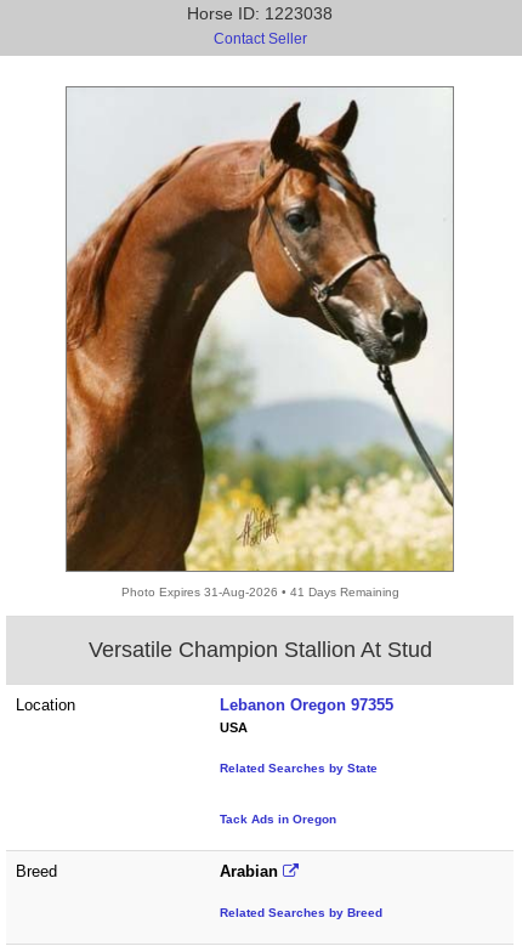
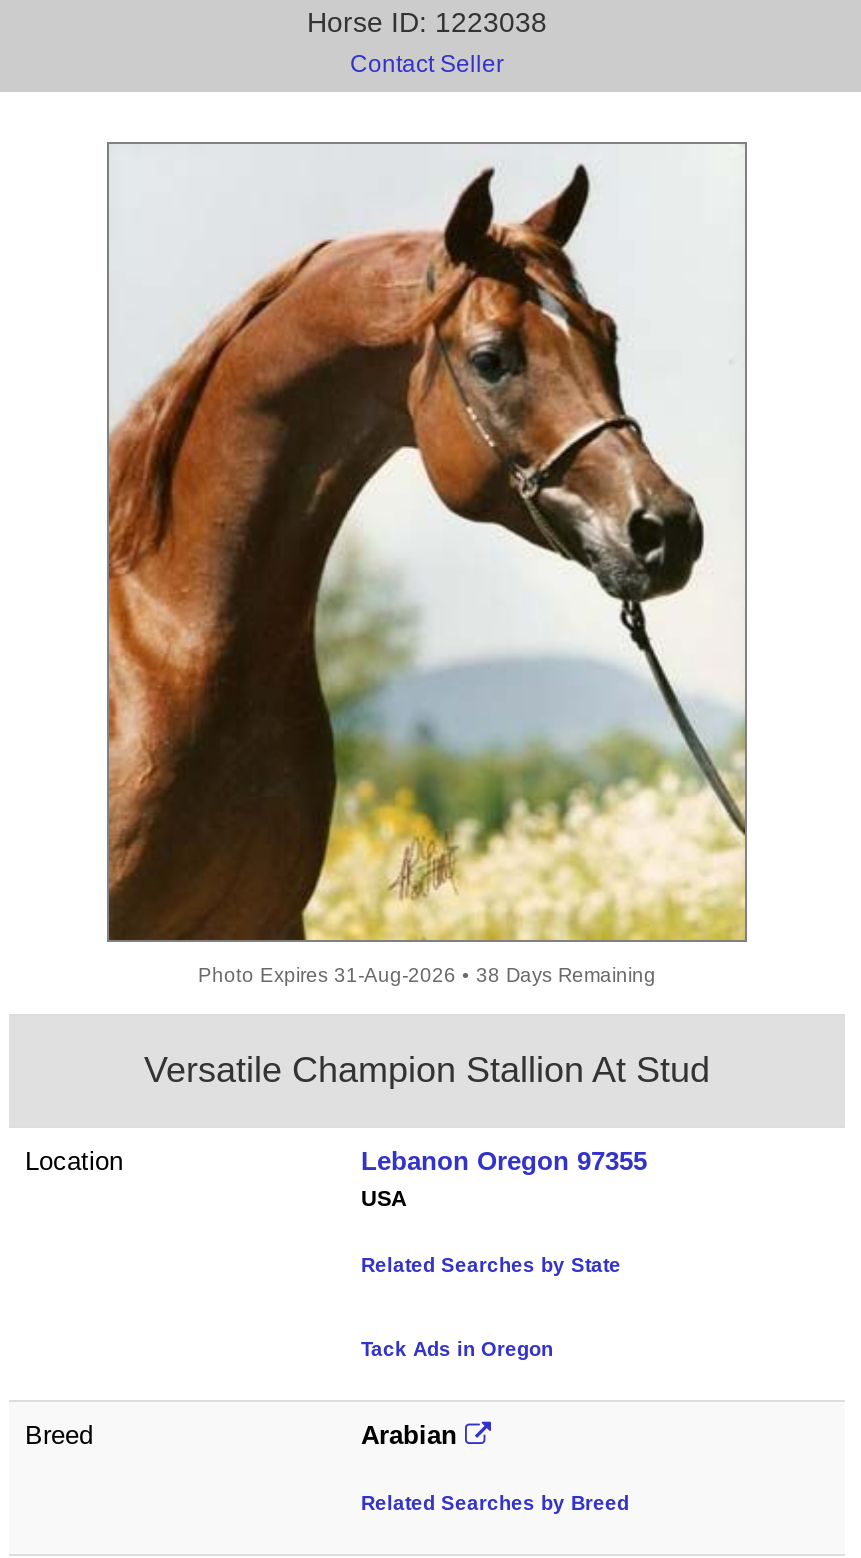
- Photo Expires 31-Aug-2026 • 41 Days Remaining
+ Photo Expires 31-Aug-2026 • 38 Days Remaining
